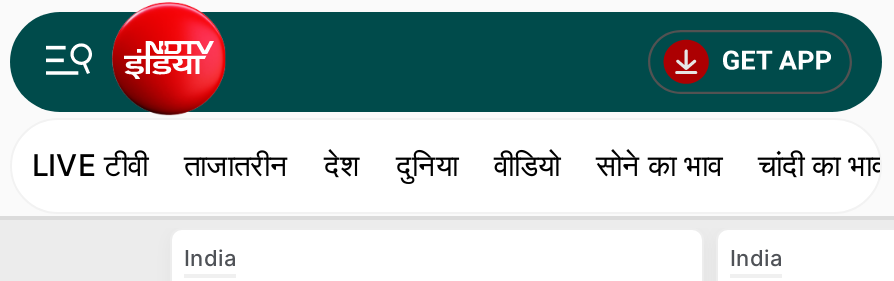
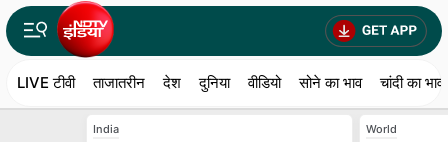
- India
+ World
